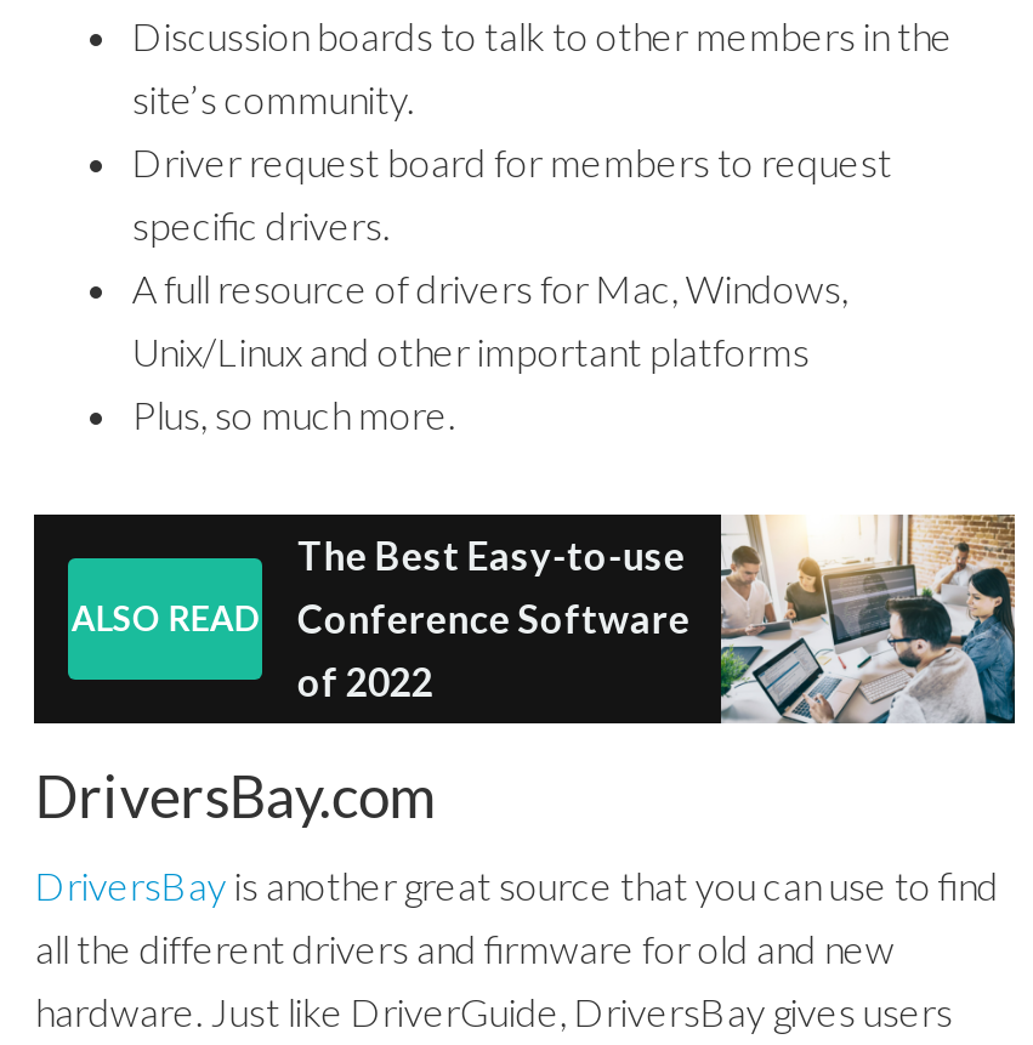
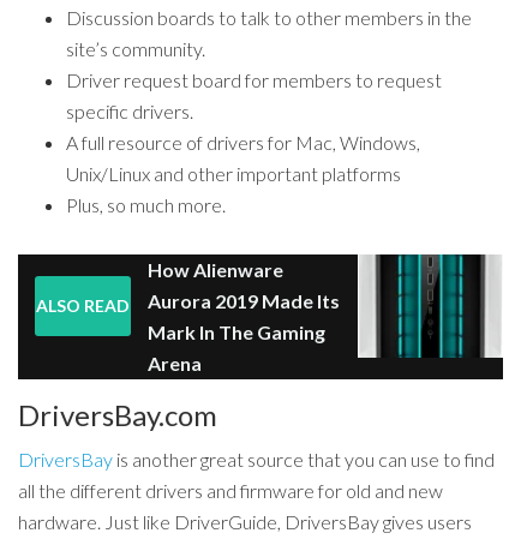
- [image]
- The Best Easy-to-use
- Conference Software
- of 2022
+ [image]
+ How Alienware
+ Aurora 2019 Made Its
+ Mark In The Gaming
+ Arena
